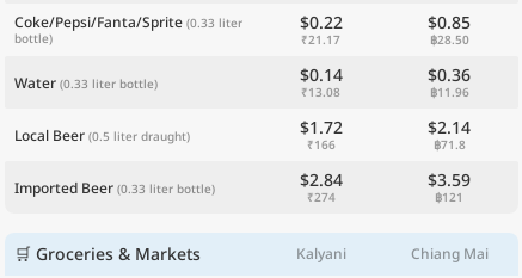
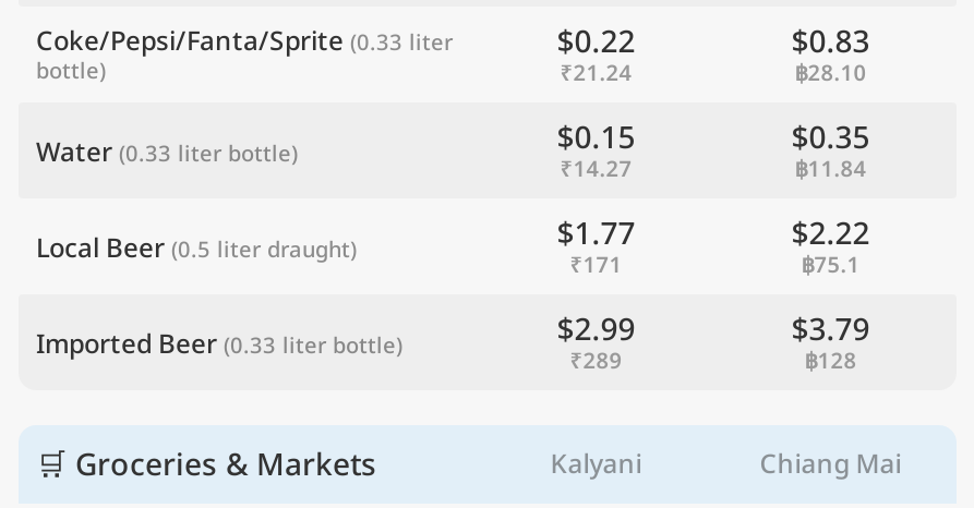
- $0.85
+ $0.83

- ₹21.17
+ ₹21.24

- ฿28.50
+ ฿28.10

- $0.14
+ $0.15

- $0.36
+ $0.35

- ₹13.08
+ ₹14.27

- ฿11.96
+ ฿11.84

- $1.72
+ $1.77

- $2.14
+ $2.22

- ₹166
+ ₹171

- ฿71.8
+ ฿75.1

- $2.84
+ $2.99

- $3.59
+ $3.79

- ₹274
+ ₹289

- ฿121
+ ฿128
